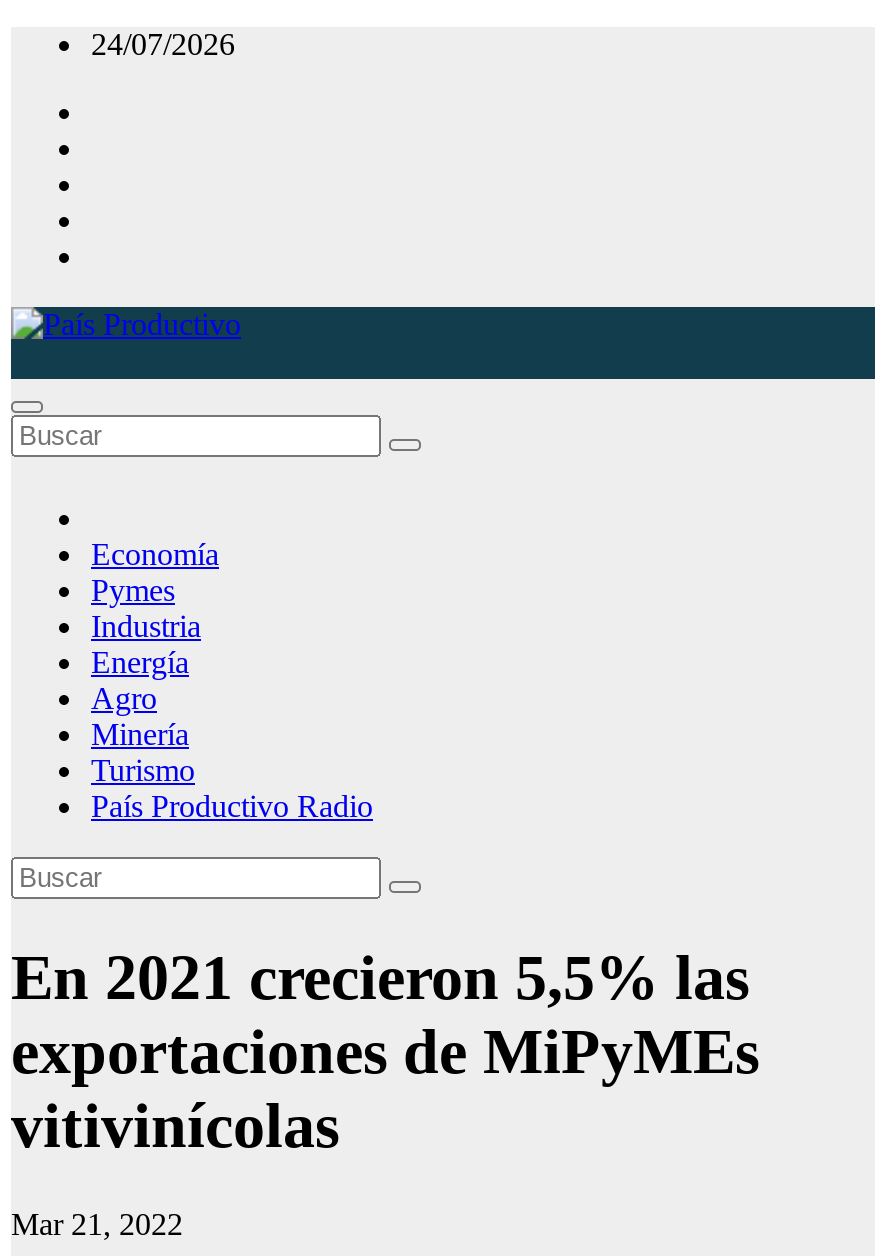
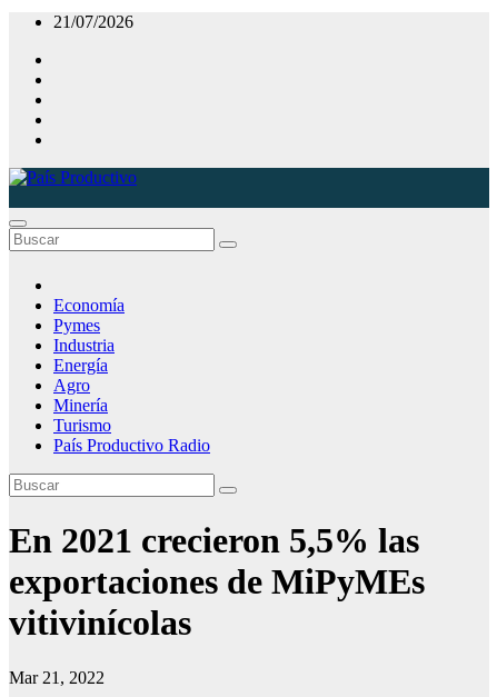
- 24/07/2026
+ 21/07/2026
